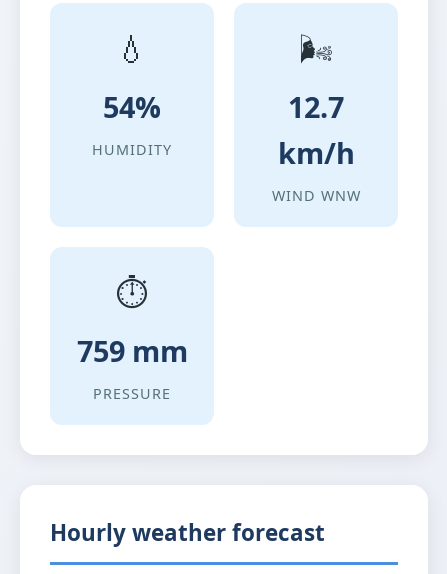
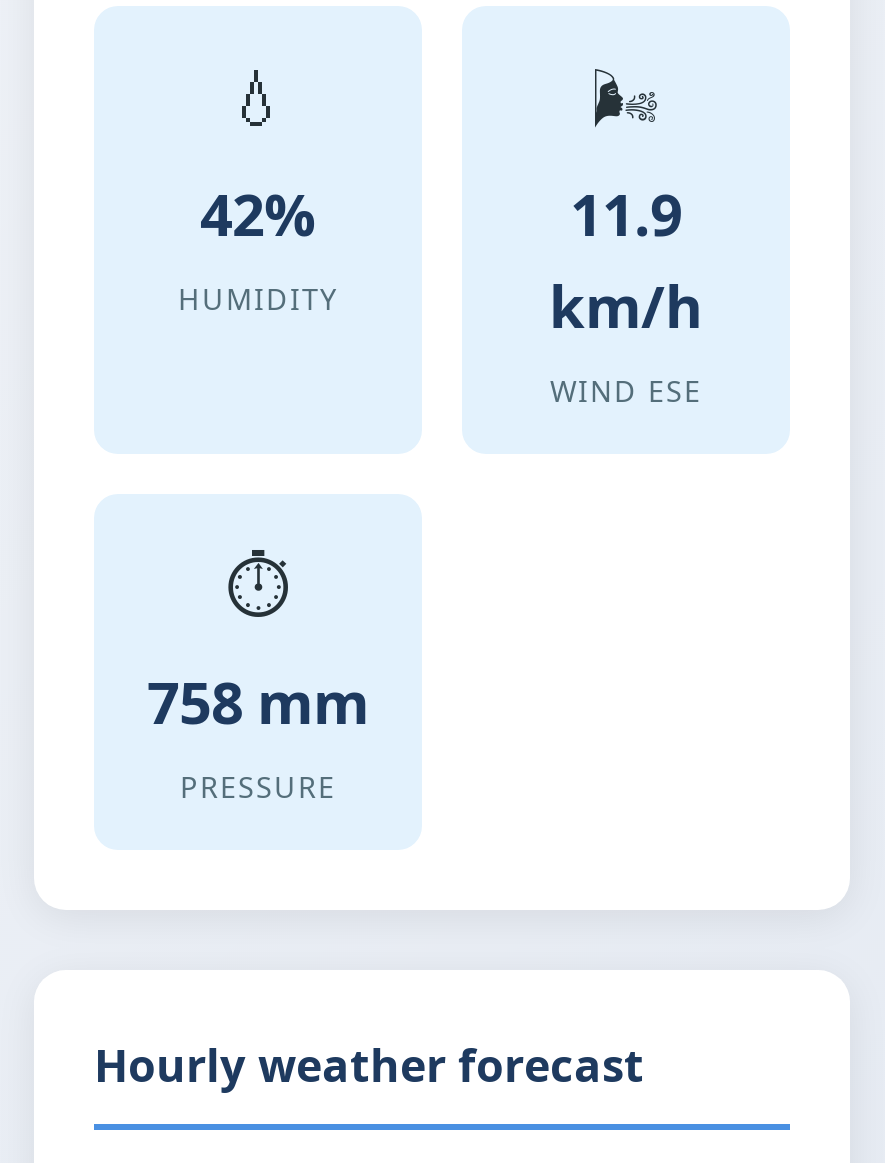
- 54%
+ 42%

- 12.7
+ 11.9

- WIND WNW
+ WIND ESE

- 759 mm
+ 758 mm
